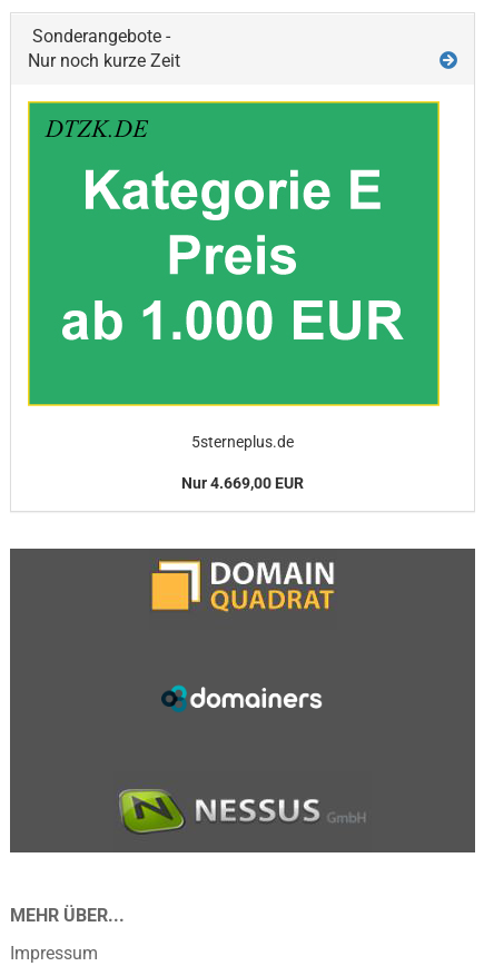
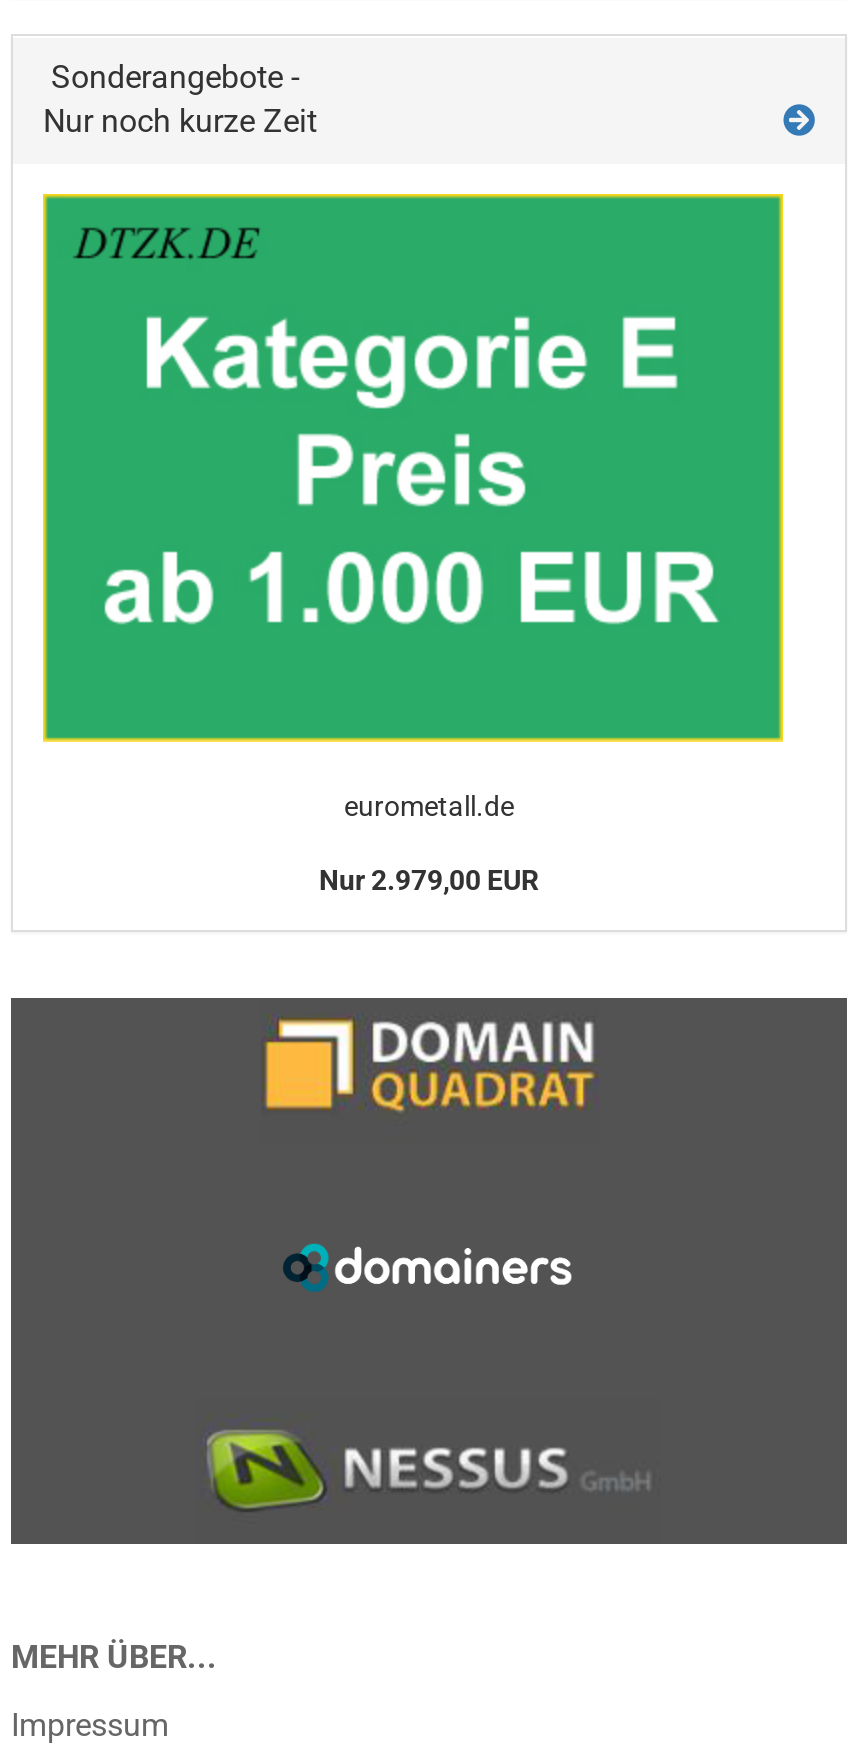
- 5sterneplus.de
+ eurometall.de

- Nur 4.669,00 EUR
+ Nur 2.979,00 EUR
